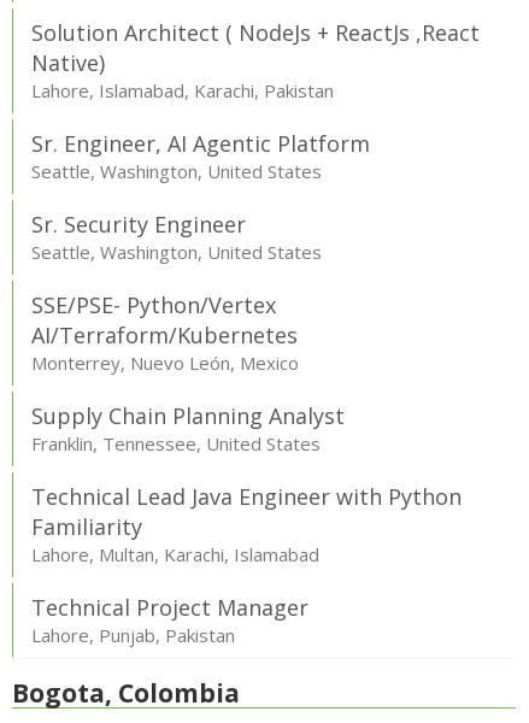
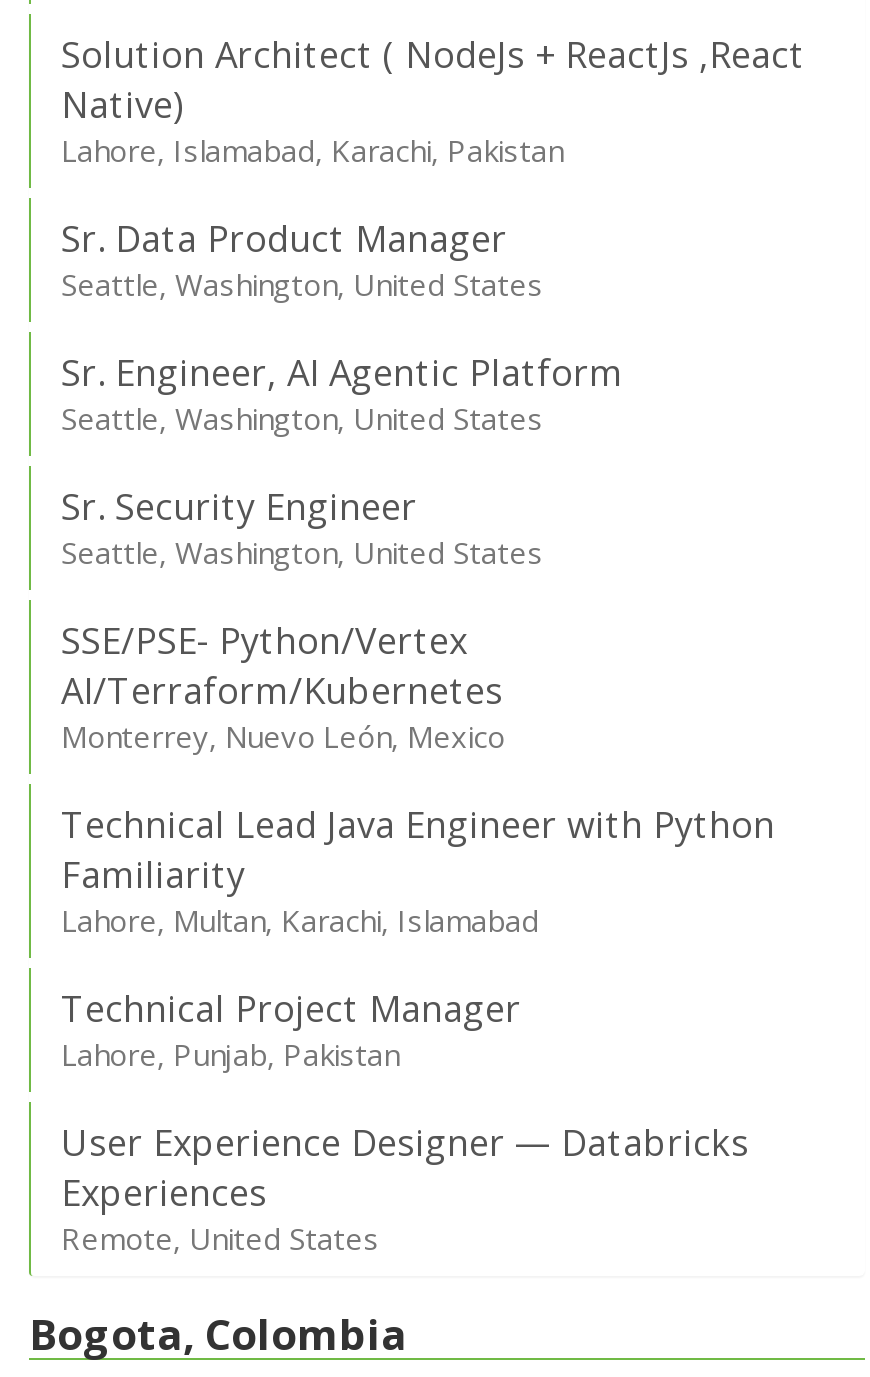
+ Sr. Data Product Manager
+ Seattle, Washington, United States

- Supply Chain Planning Analyst
- Franklin, Tennessee, United States

+ User Experience Designer — Databricks
+ Experiences
+ Remote, United States
